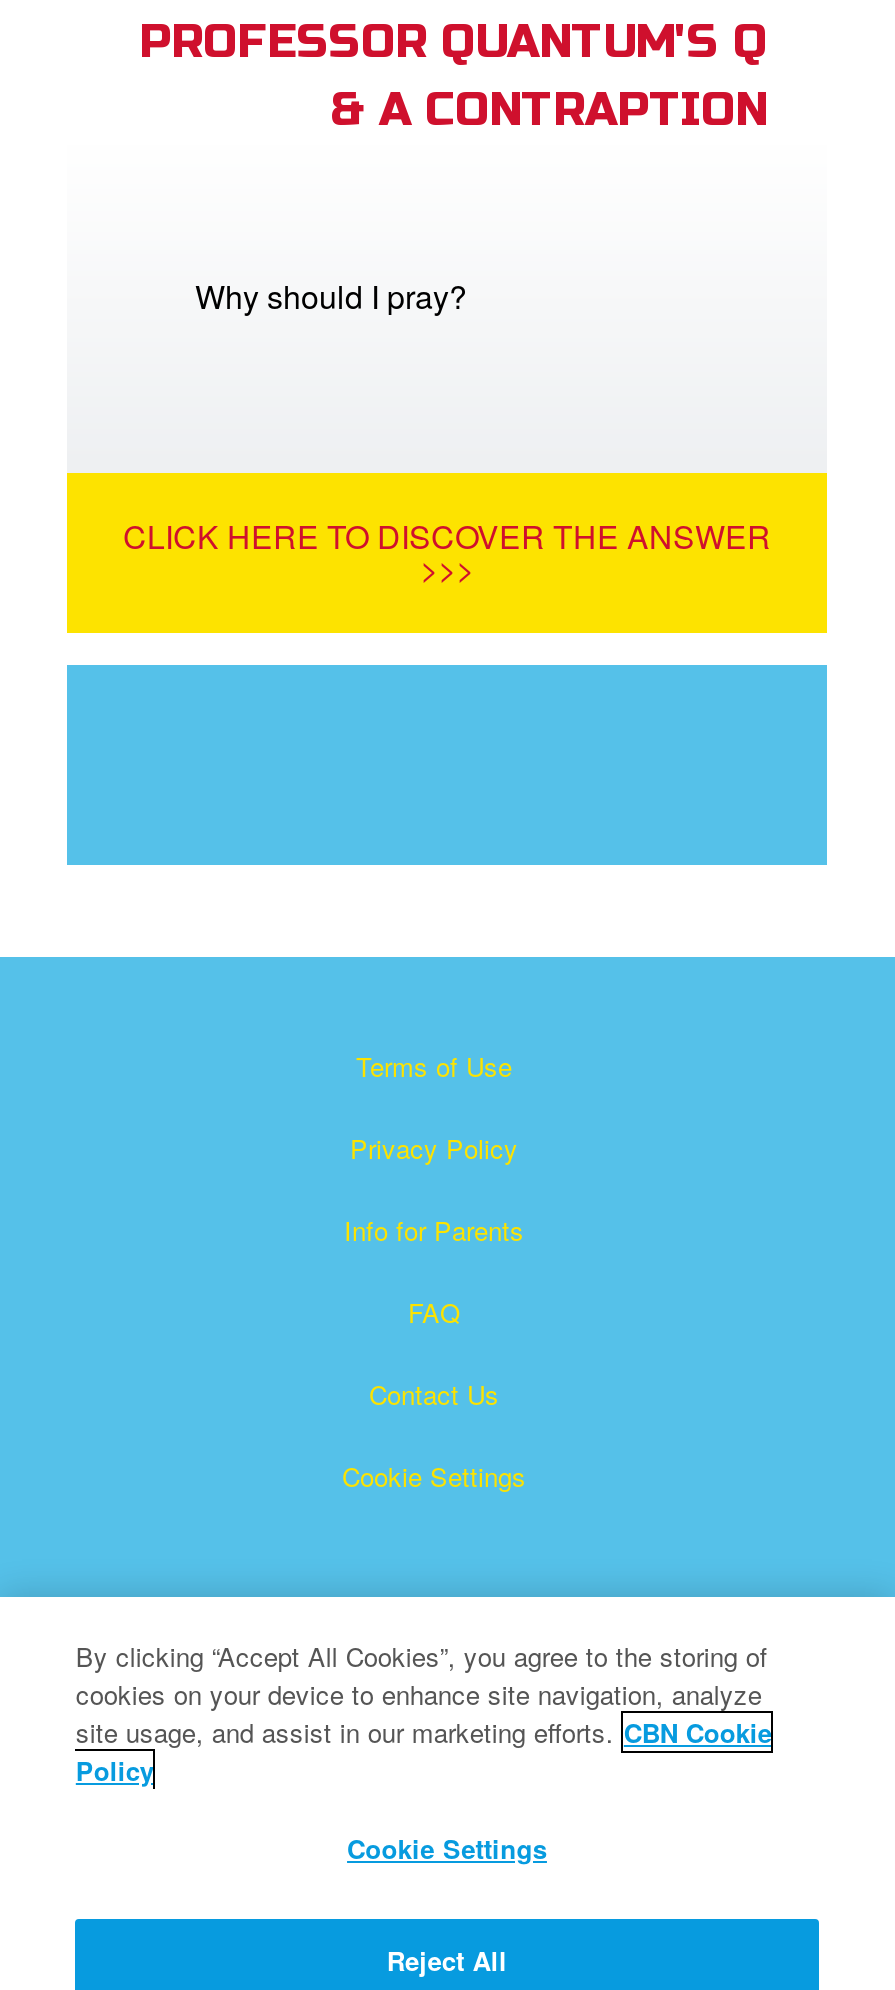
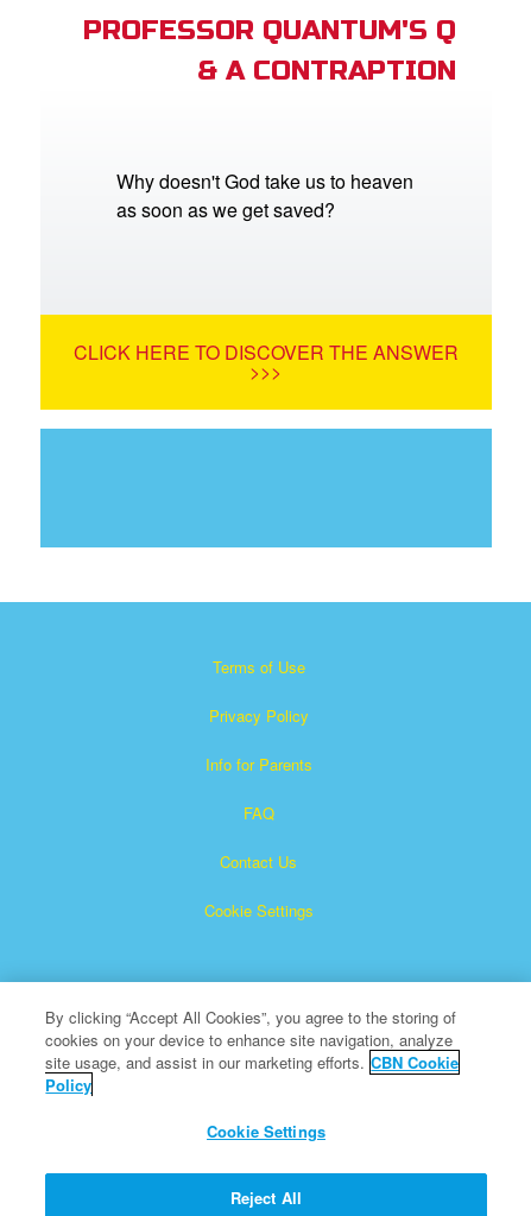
- Why should I pray?
+ Why doesn't God take us to heaven
+ as soon as we get saved?
